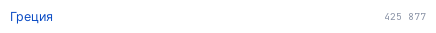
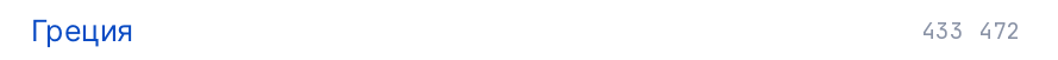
- 425 877
+ 433 472
